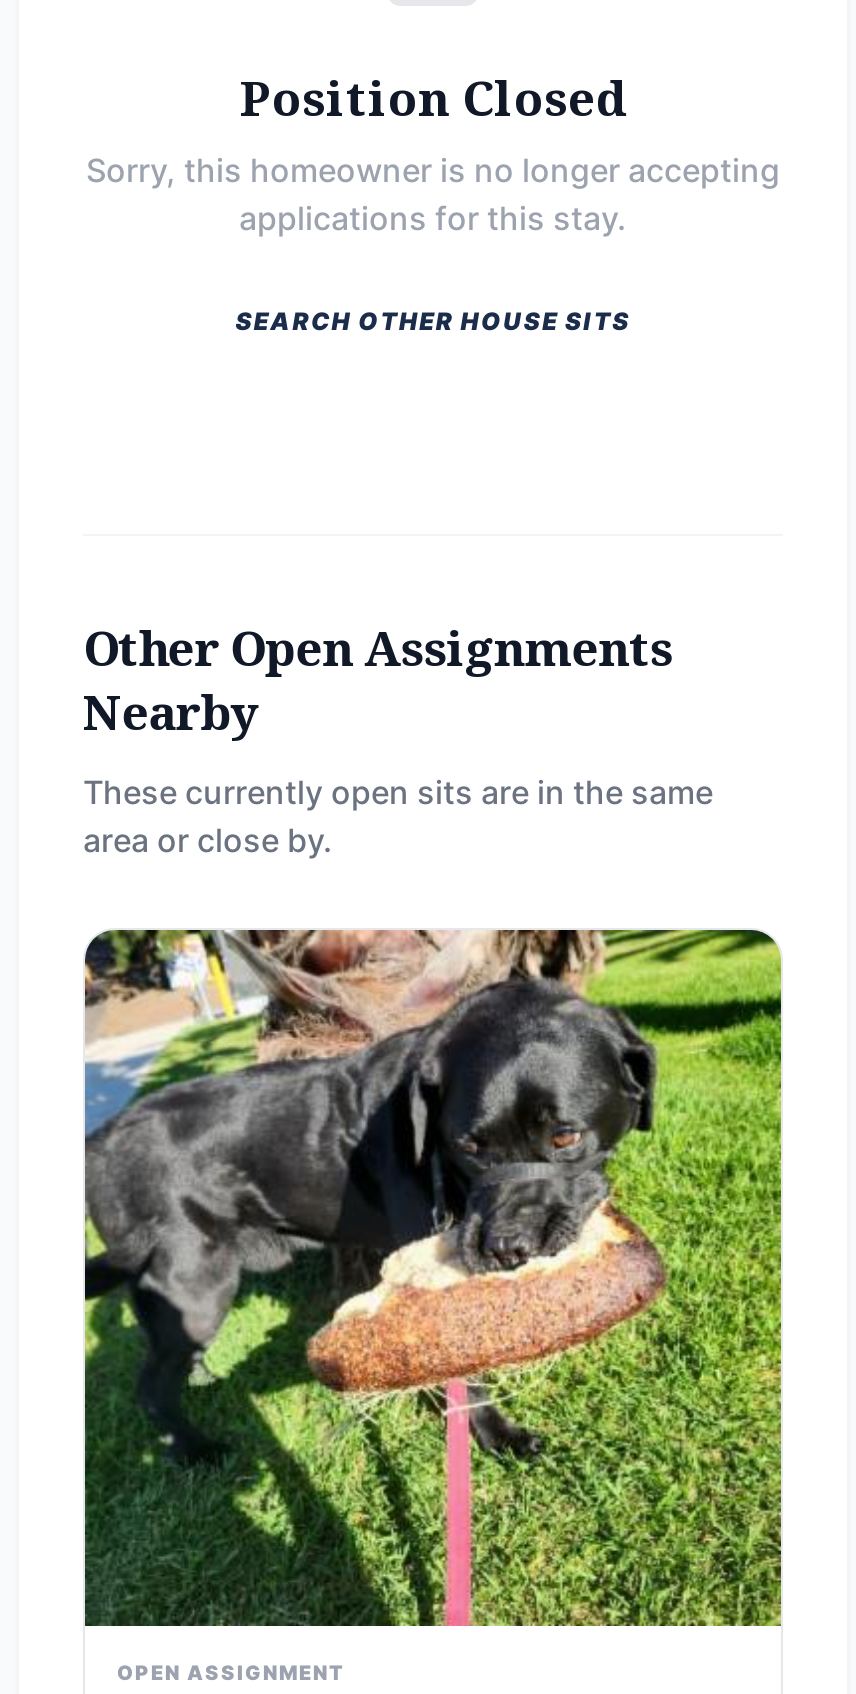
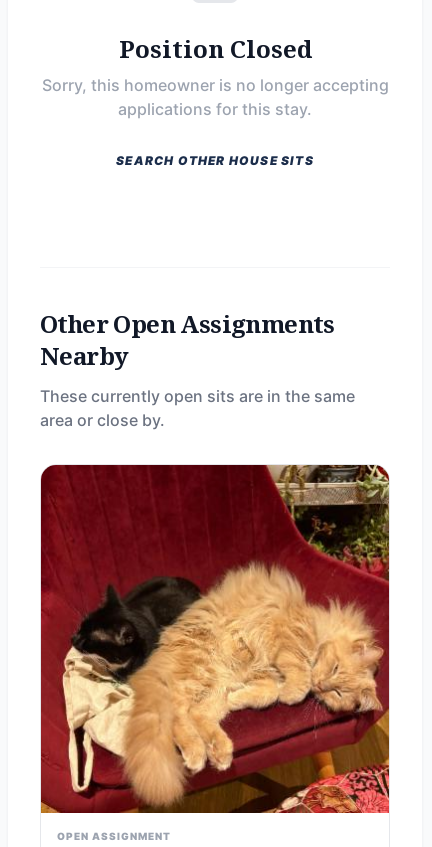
- [image]
+ [image]
